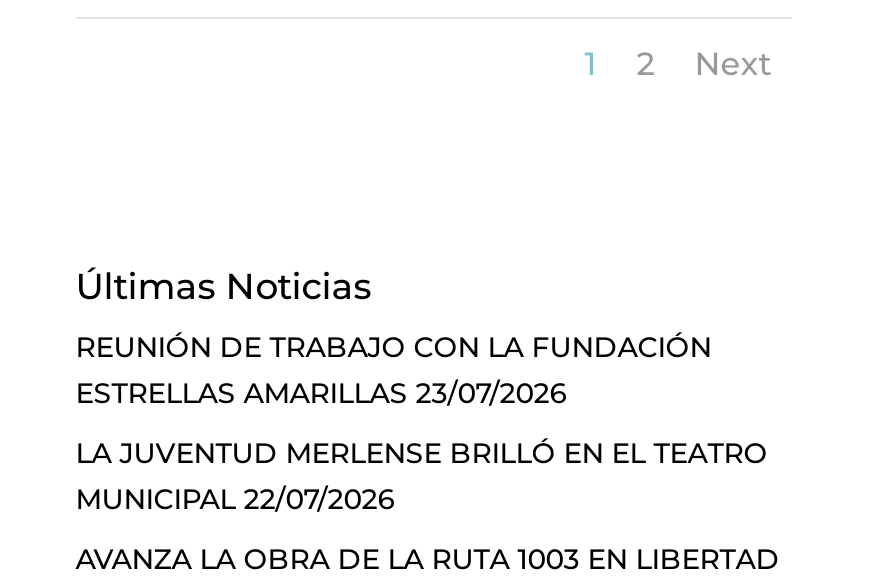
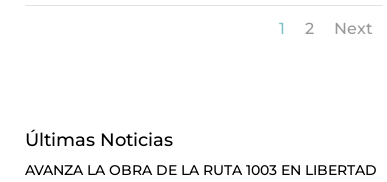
- REUNIÓN DE TRABAJO CON LA FUNDACIÓN
- ESTRELLAS AMARILLAS 23/07/2026
- LA JUVENTUD MERLENSE BRILLÓ EN EL TEATRO
- MUNICIPAL 22/07/2026
